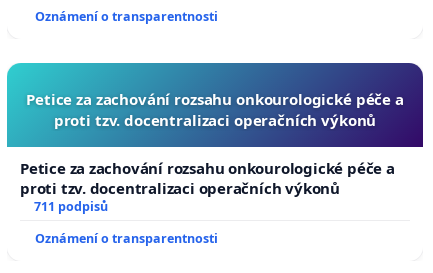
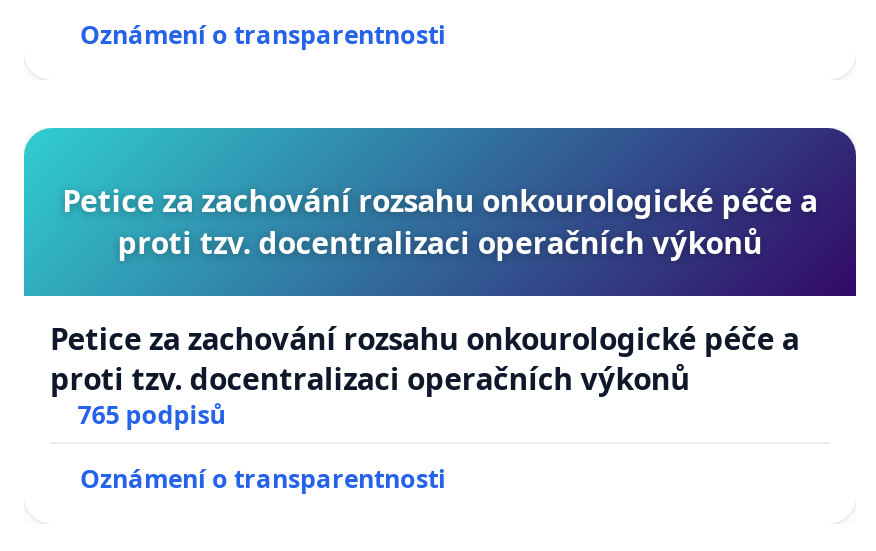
- 711 podpisů
+ 765 podpisů
